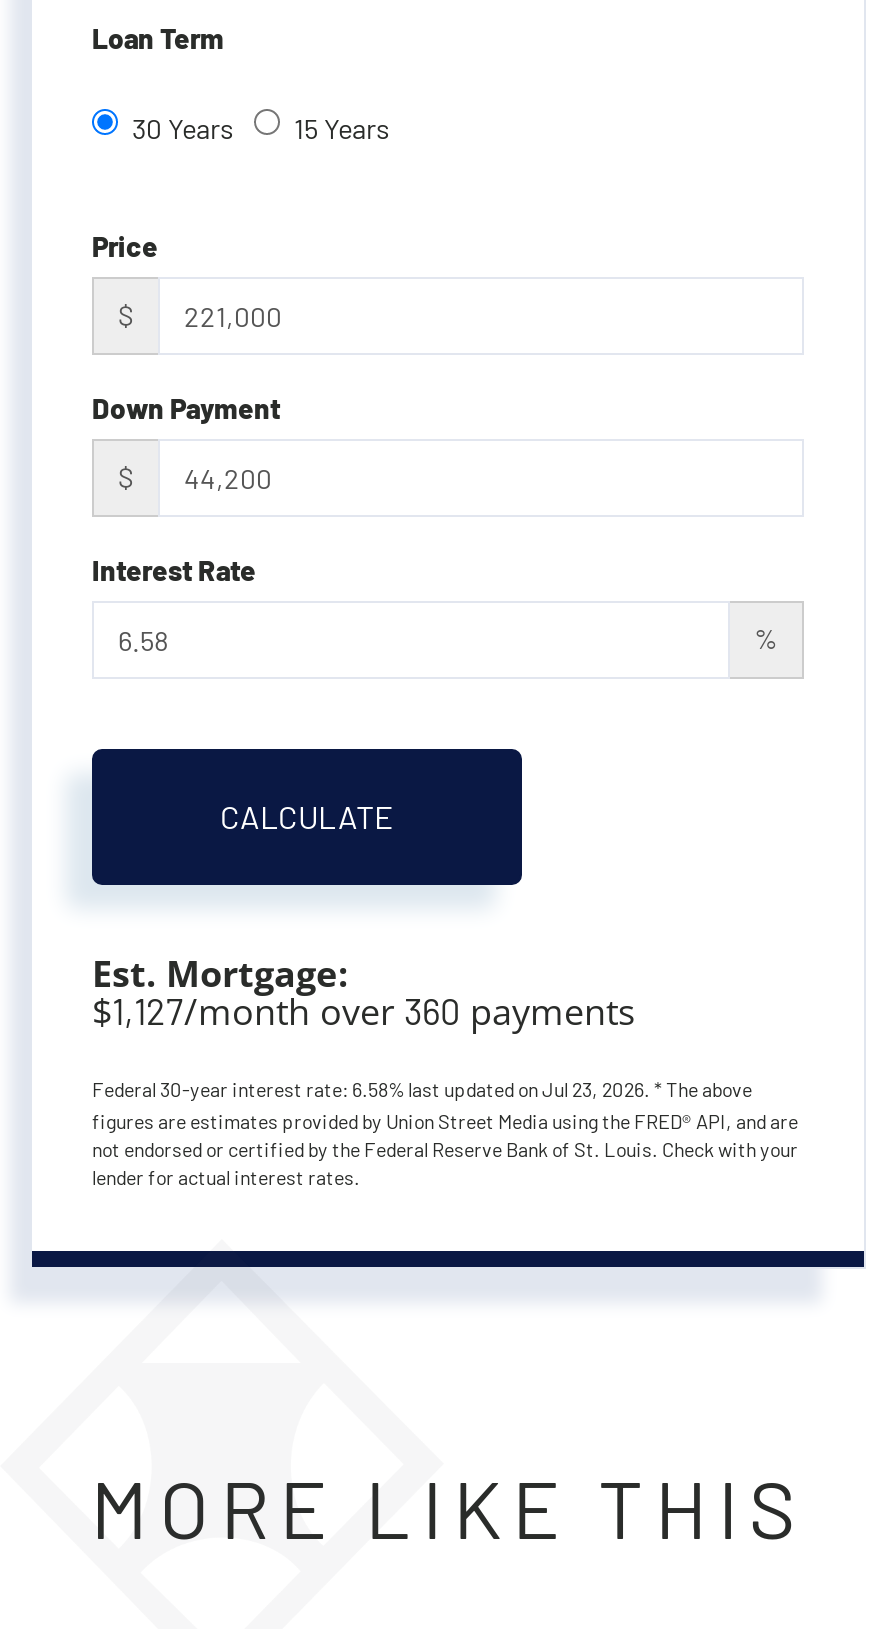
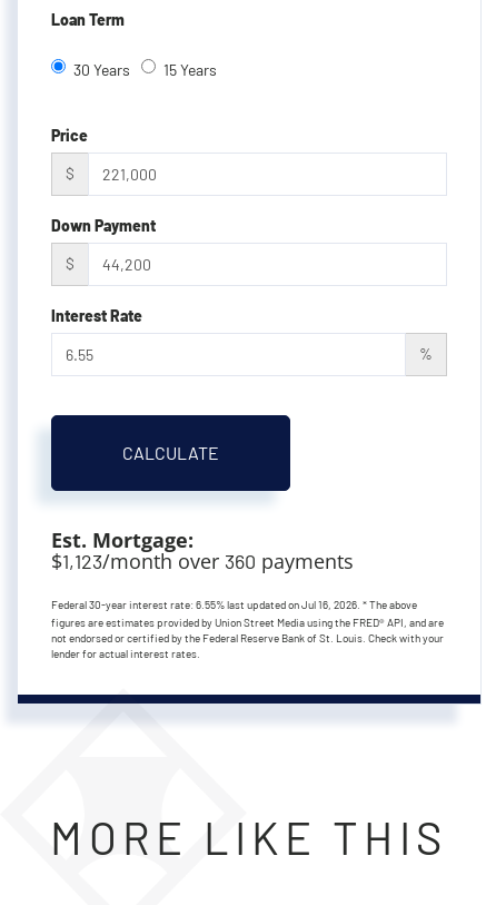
- $1,127/month over 360 payments
+ $1,123/month over 360 payments

- Federal 30-year interest rate: 6.58% last updated on Jul 23, 2026. * The above
+ Federal 30-year interest rate: 6.55% last updated on Jul 16, 2026. * The above
